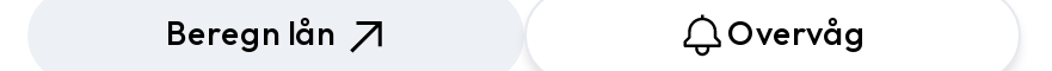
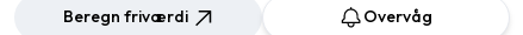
- Beregn lån
+ Beregn friværdi
